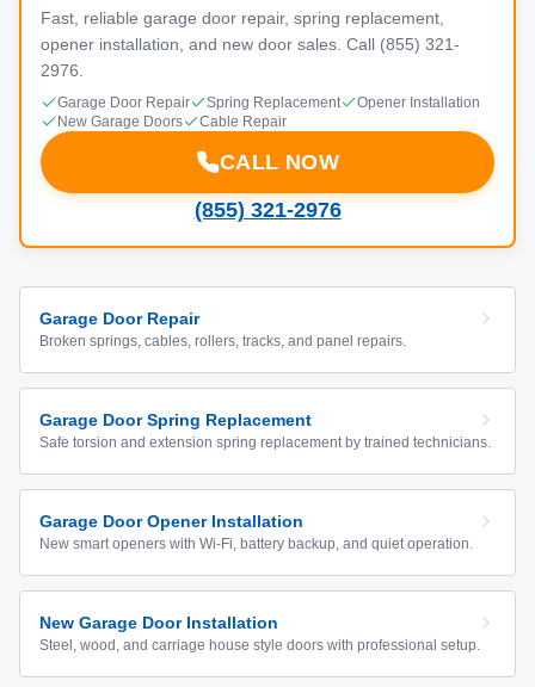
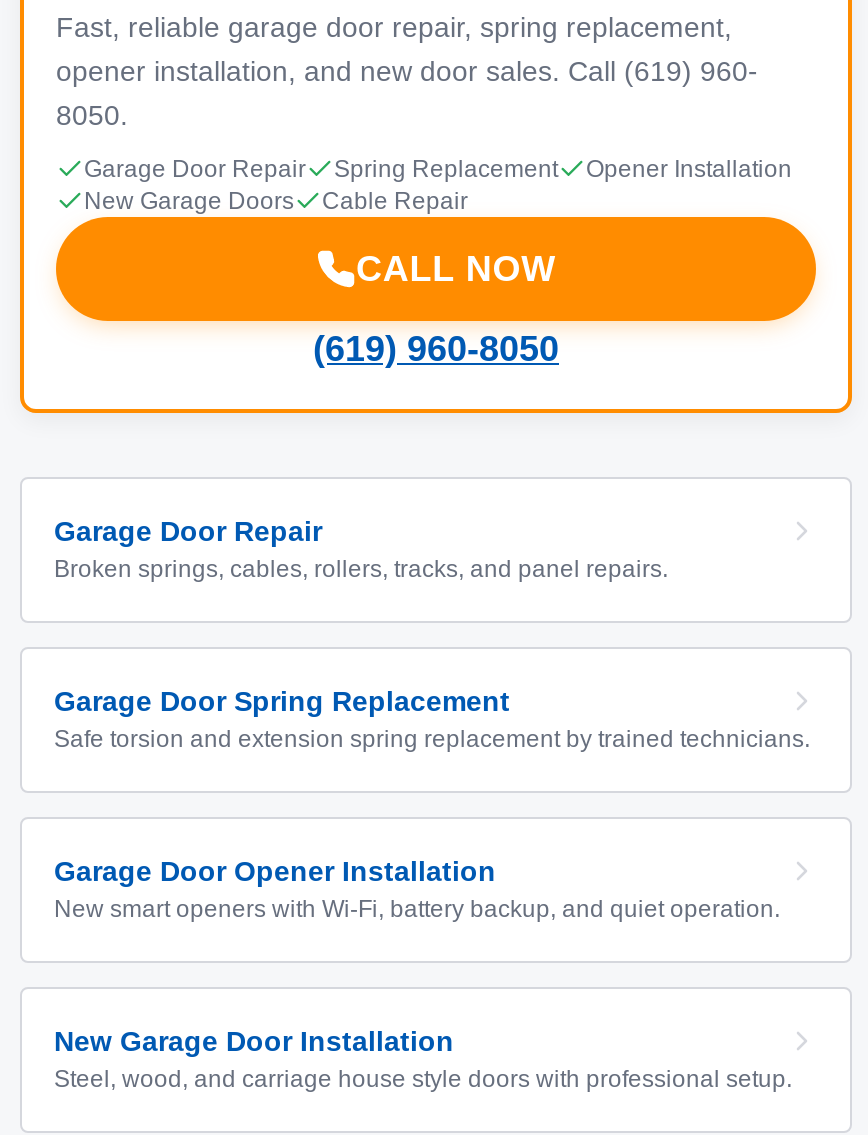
- opener installation, and new door sales. Call (855) 321-
+ opener installation, and new door sales. Call (619) 960-

- 2976.
+ 8050.

- (855) 321-2976
+ (619) 960-8050
